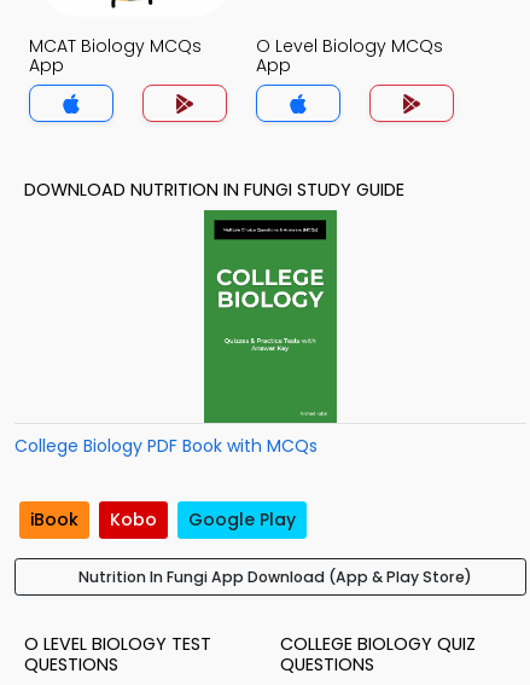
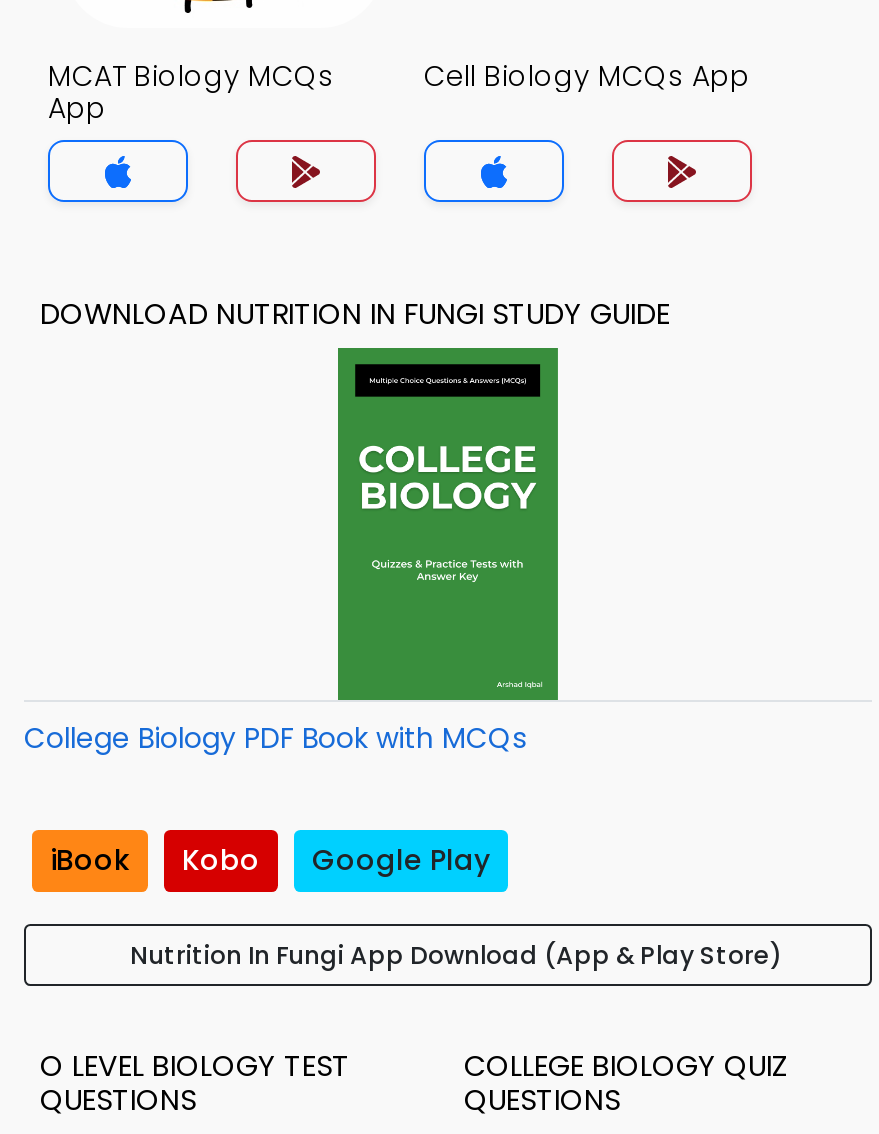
- O Level Biology MCQs
- App
+ Cell Biology MCQs App
